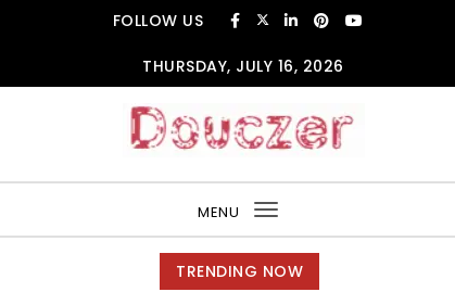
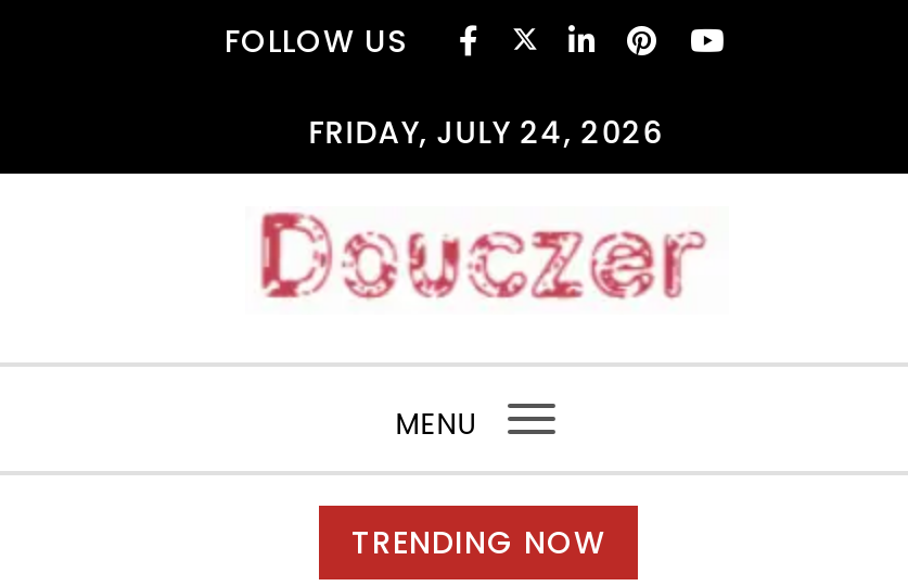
- THURSDAY, JULY 16, 2026
+ FRIDAY, JULY 24, 2026
